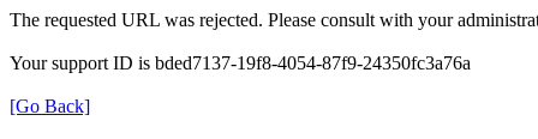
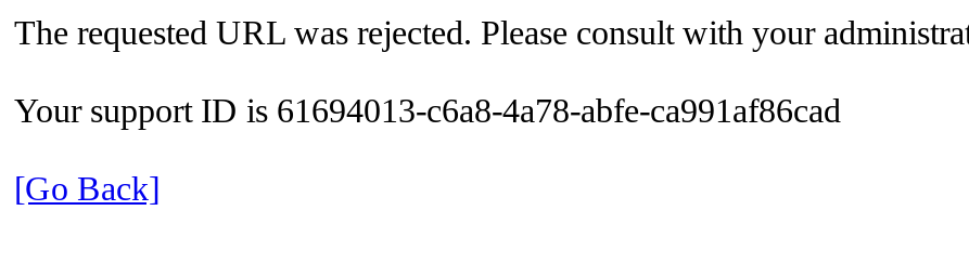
- Your support ID is bded7137-19f8-4054-87f9-24350fc3a76a
+ Your support ID is 61694013-c6a8-4a78-abfe-ca991af86cad
